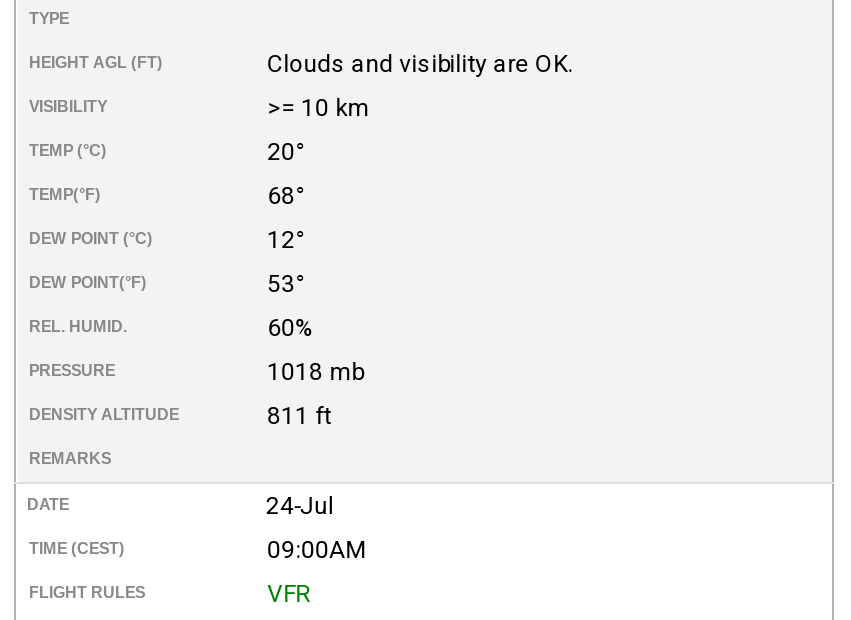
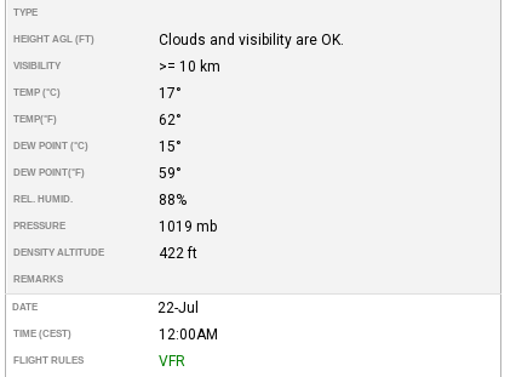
- 20°
+ 17°

- 68°
+ 62°

- 12°
+ 15°

- 53°
+ 59°

- 60%
+ 88%

- 1018 mb
+ 1019 mb

- 811 ft
+ 422 ft

- 24-Jul
+ 22-Jul

- 09:00AM
+ 12:00AM
